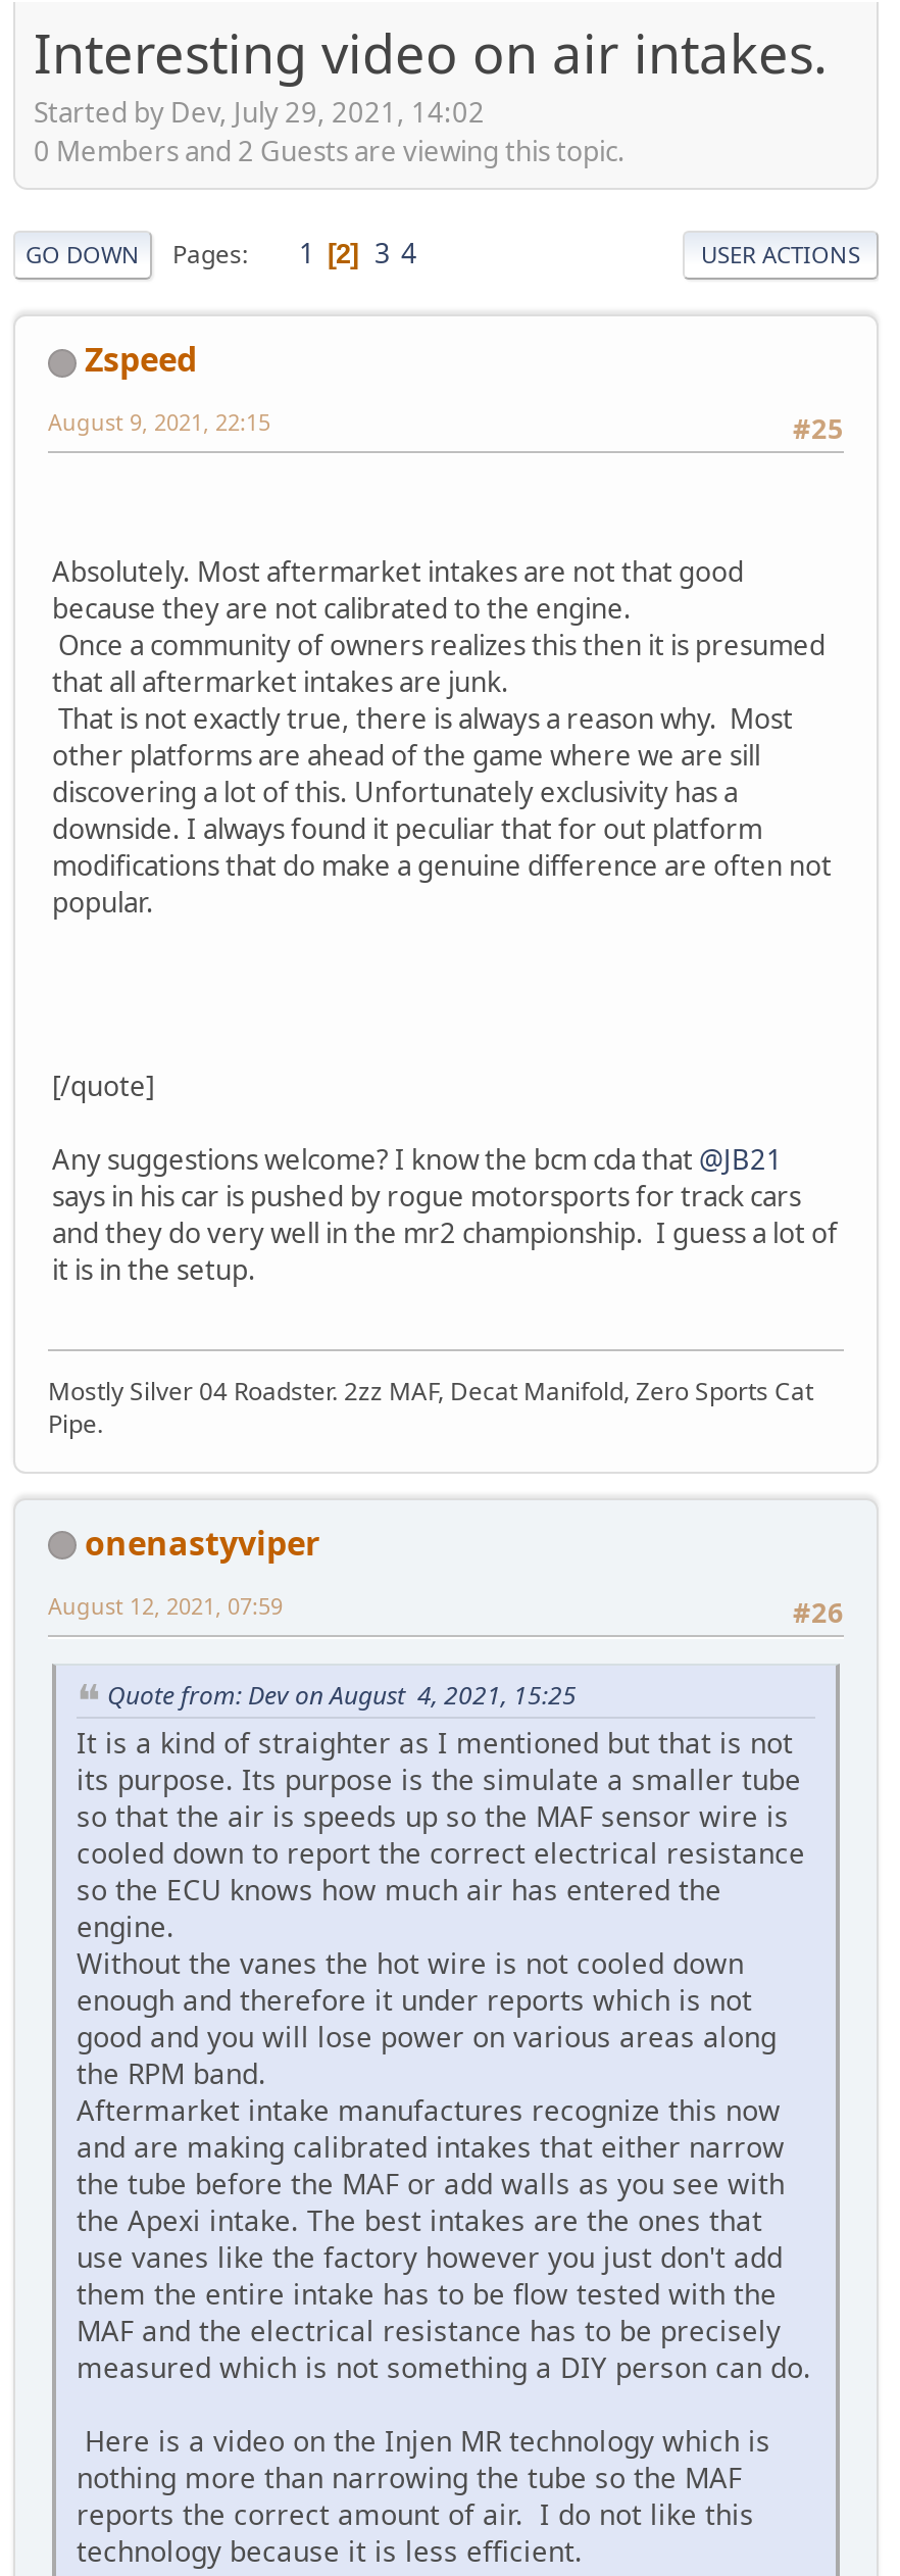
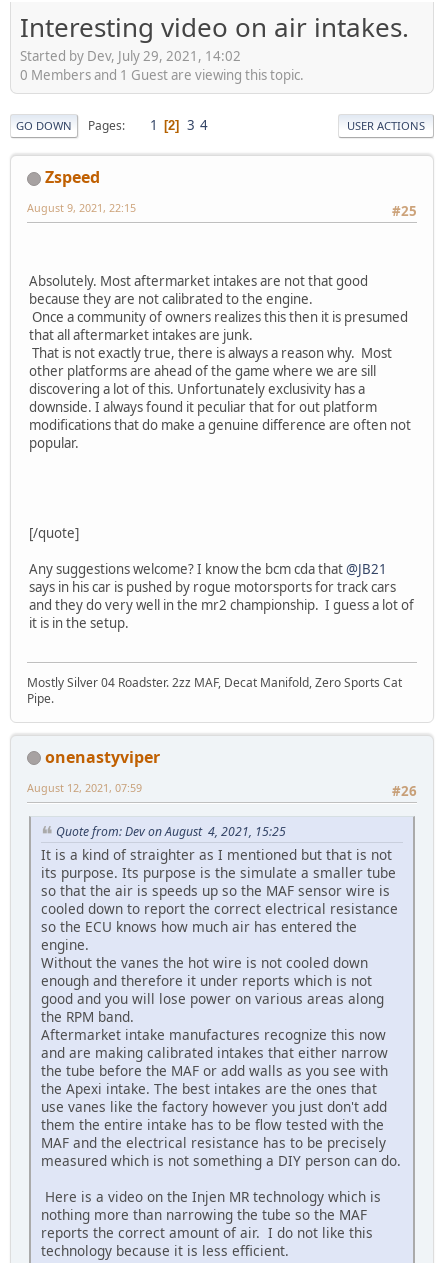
- 0 Members and 2 Guests are viewing this topic.
+ 0 Members and 1 Guest are viewing this topic.
